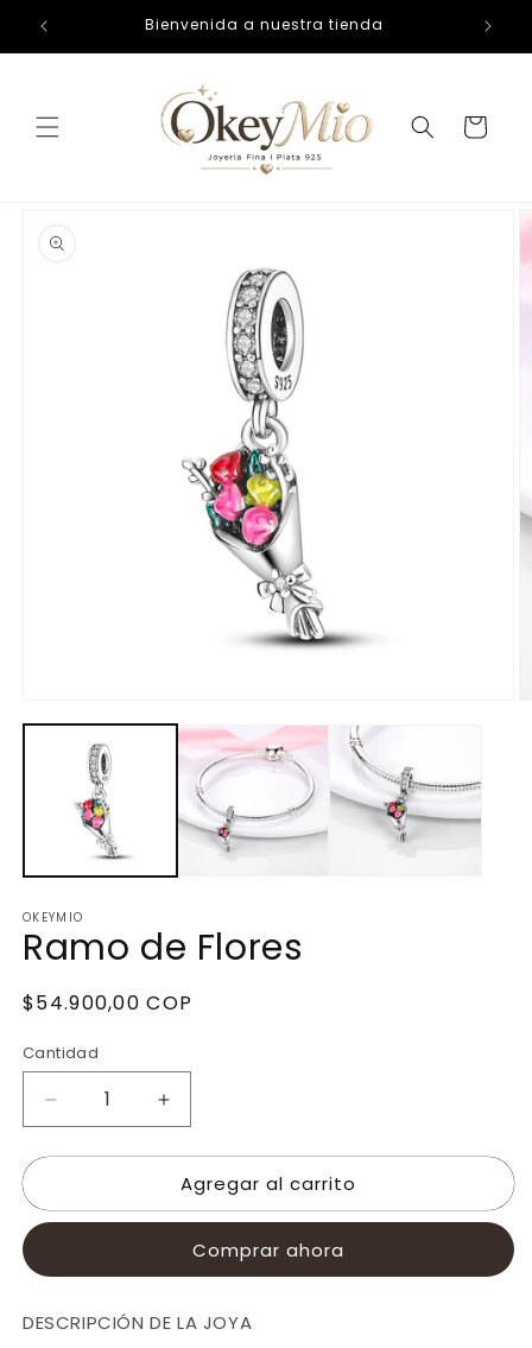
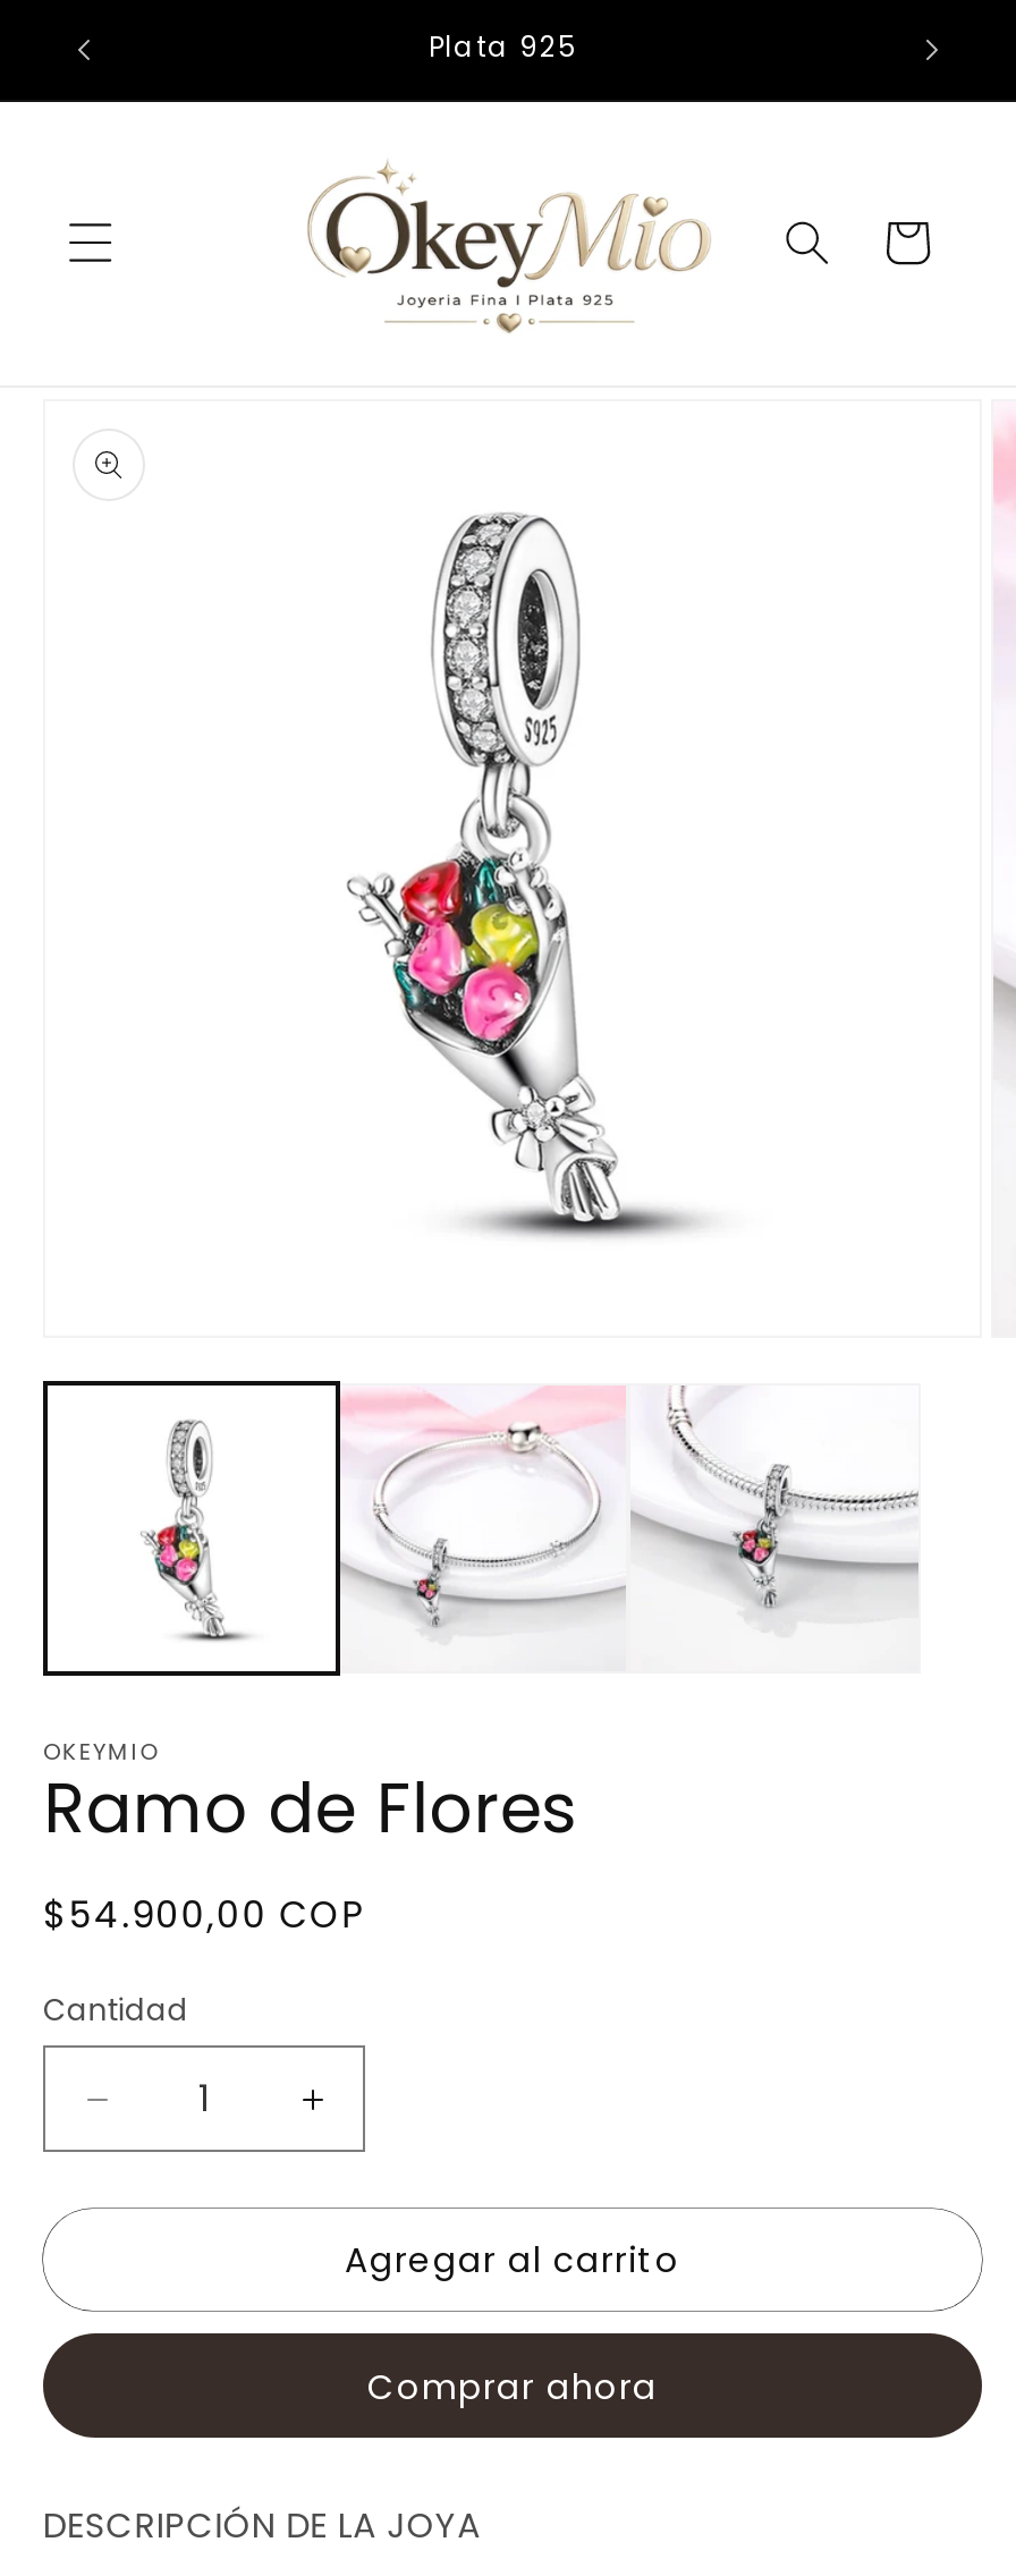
- Bienvenida a nuestra tienda
+ Plata 925
